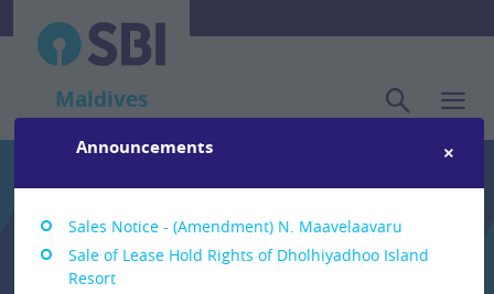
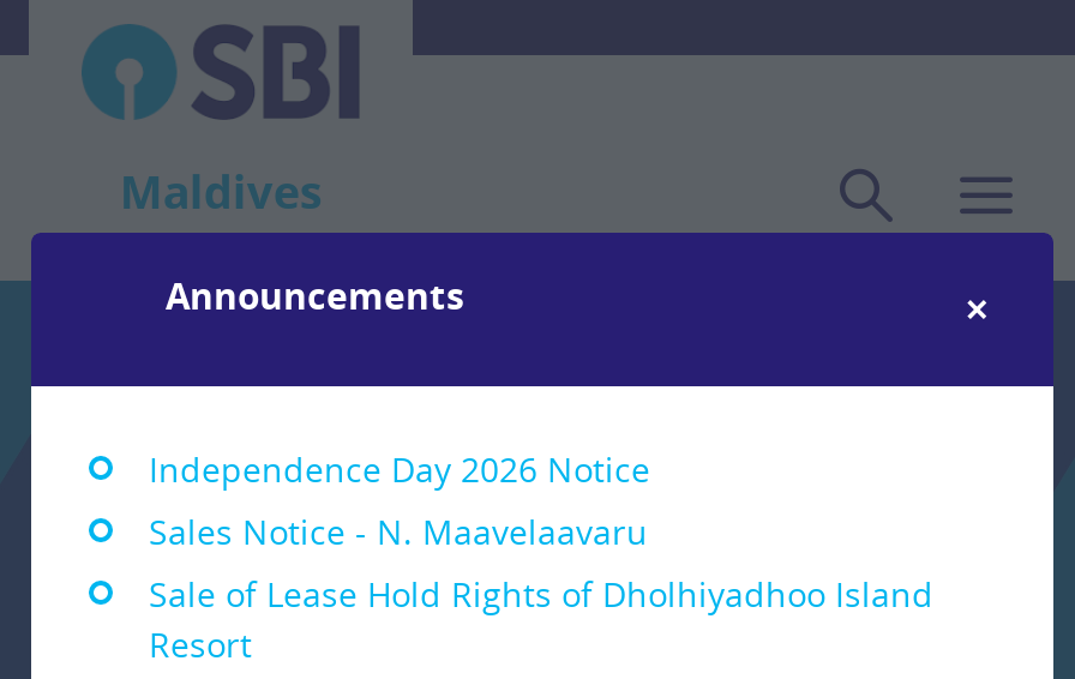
- Sales Notice - (Amendment) N. Maavelaavaru
+ Independence Day 2026 Notice
+ Sales Notice - N. Maavelaavaru
